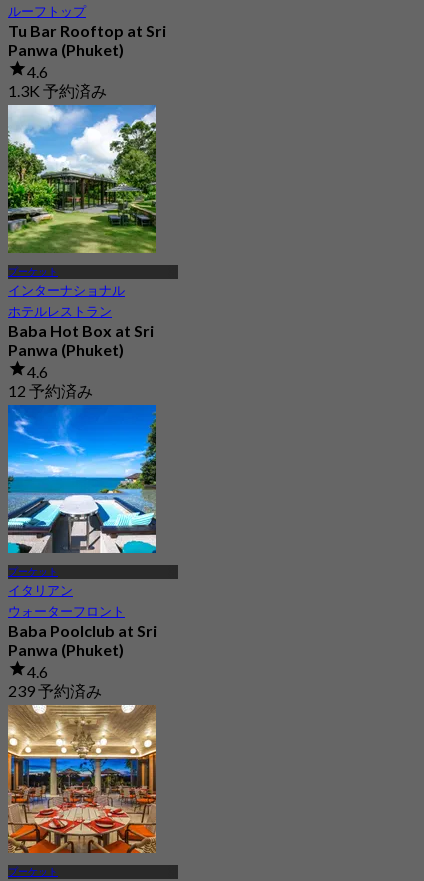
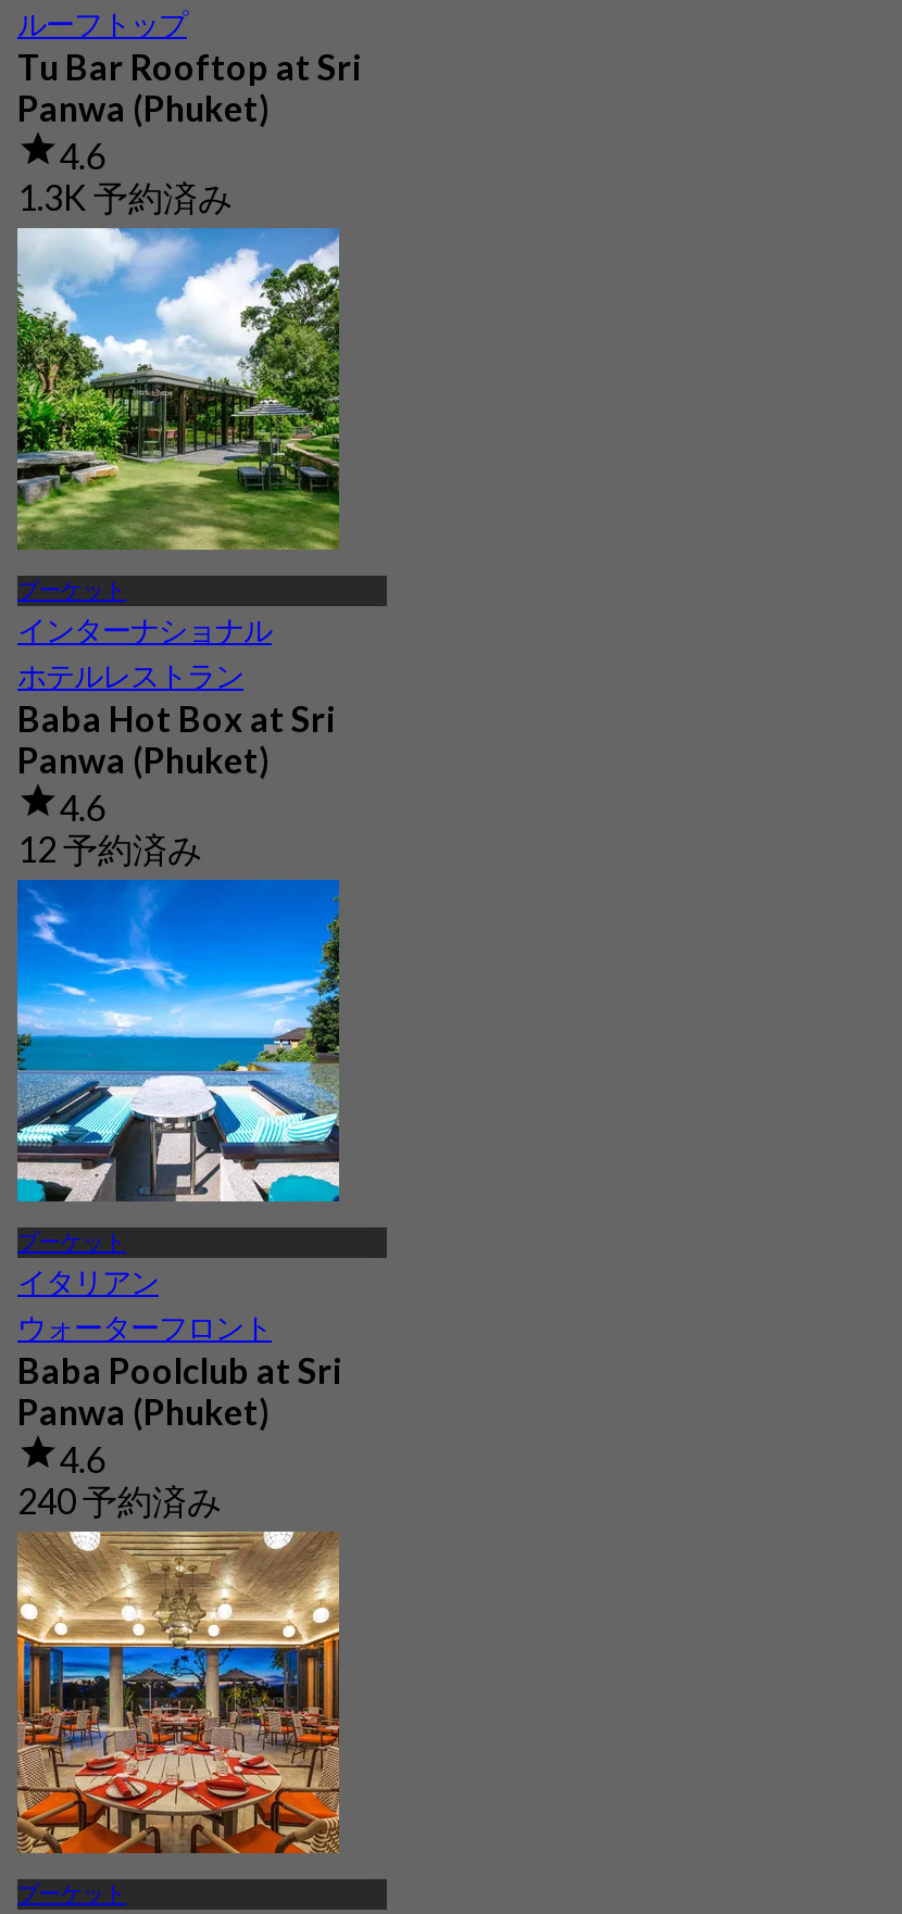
- 239 予約済み
+ 240 予約済み
